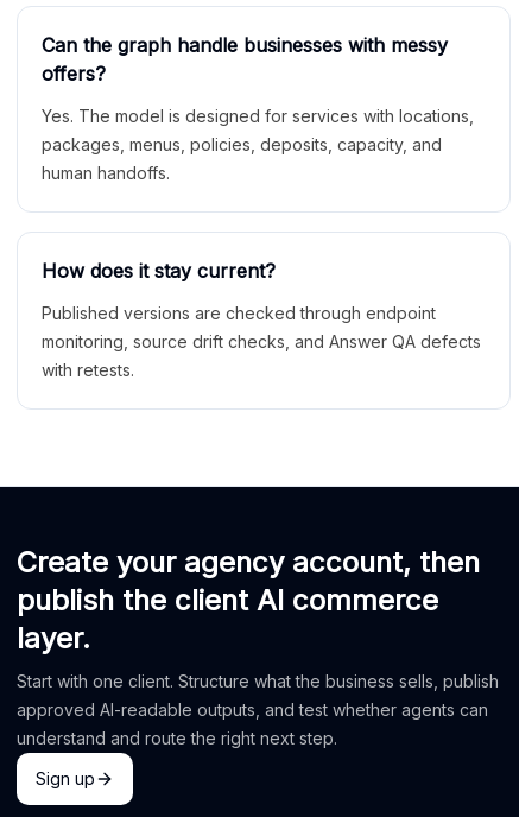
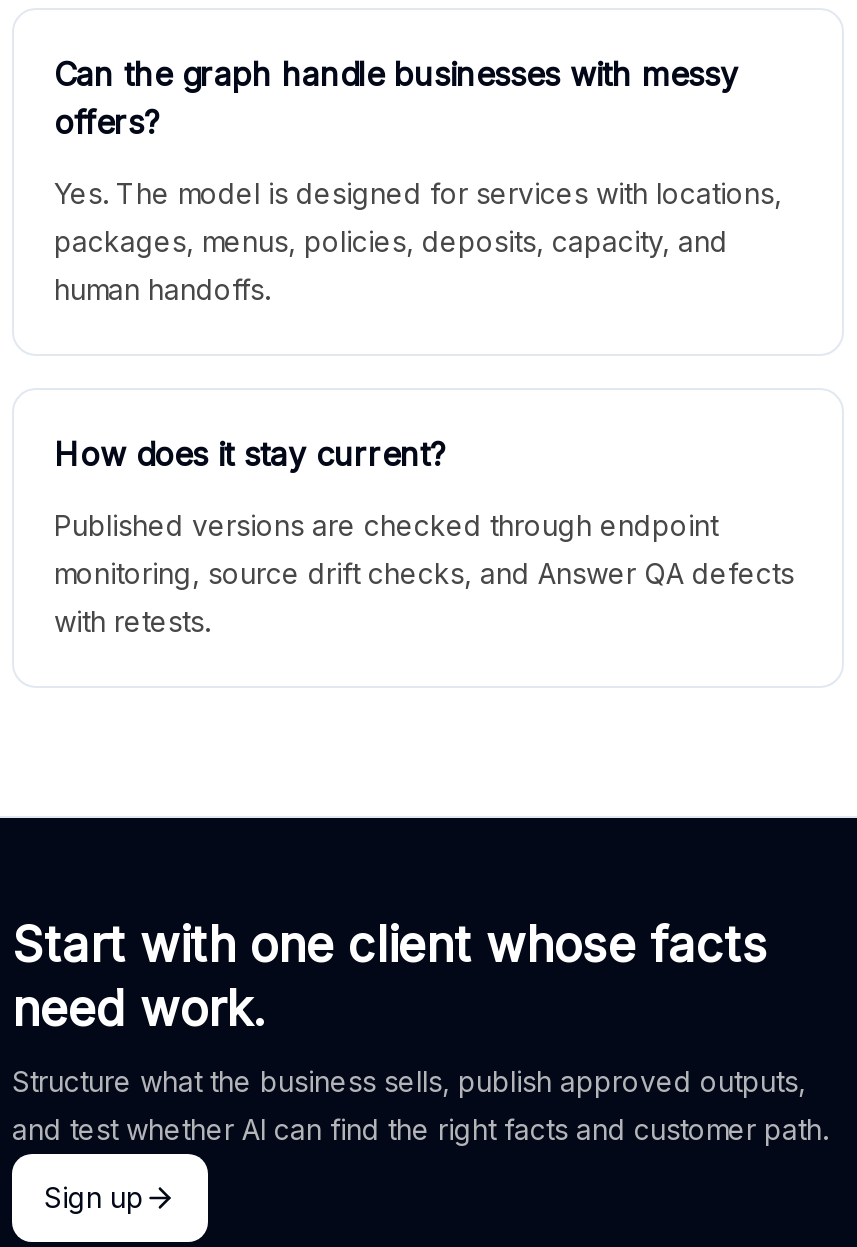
- Create your agency account, then
- publish the client AI commerce
- layer.
- Start with one client. Structure what the business sells, publish
- approved AI-readable outputs, and test whether agents can
- understand and route the right next step.
+ Start with one client whose facts
+ need work.
+ Structure what the business sells, publish approved outputs,
+ and test whether AI can find the right facts and customer path.
